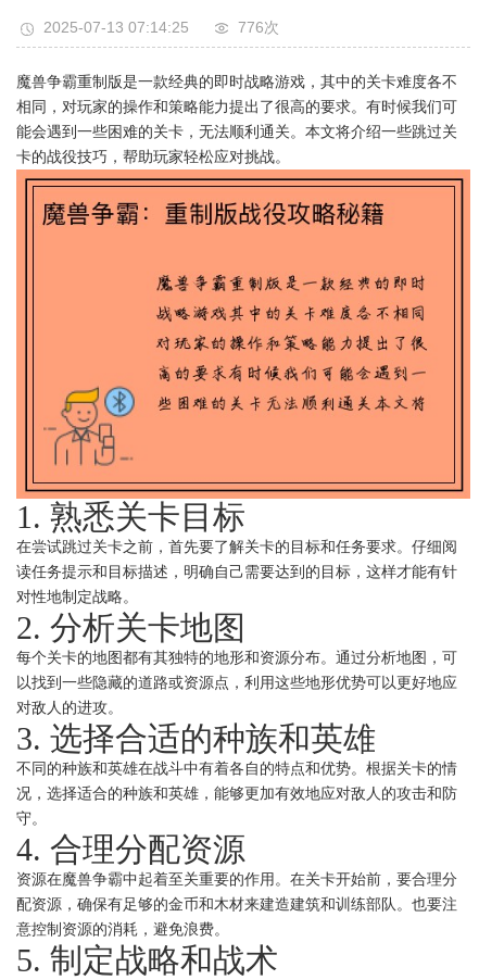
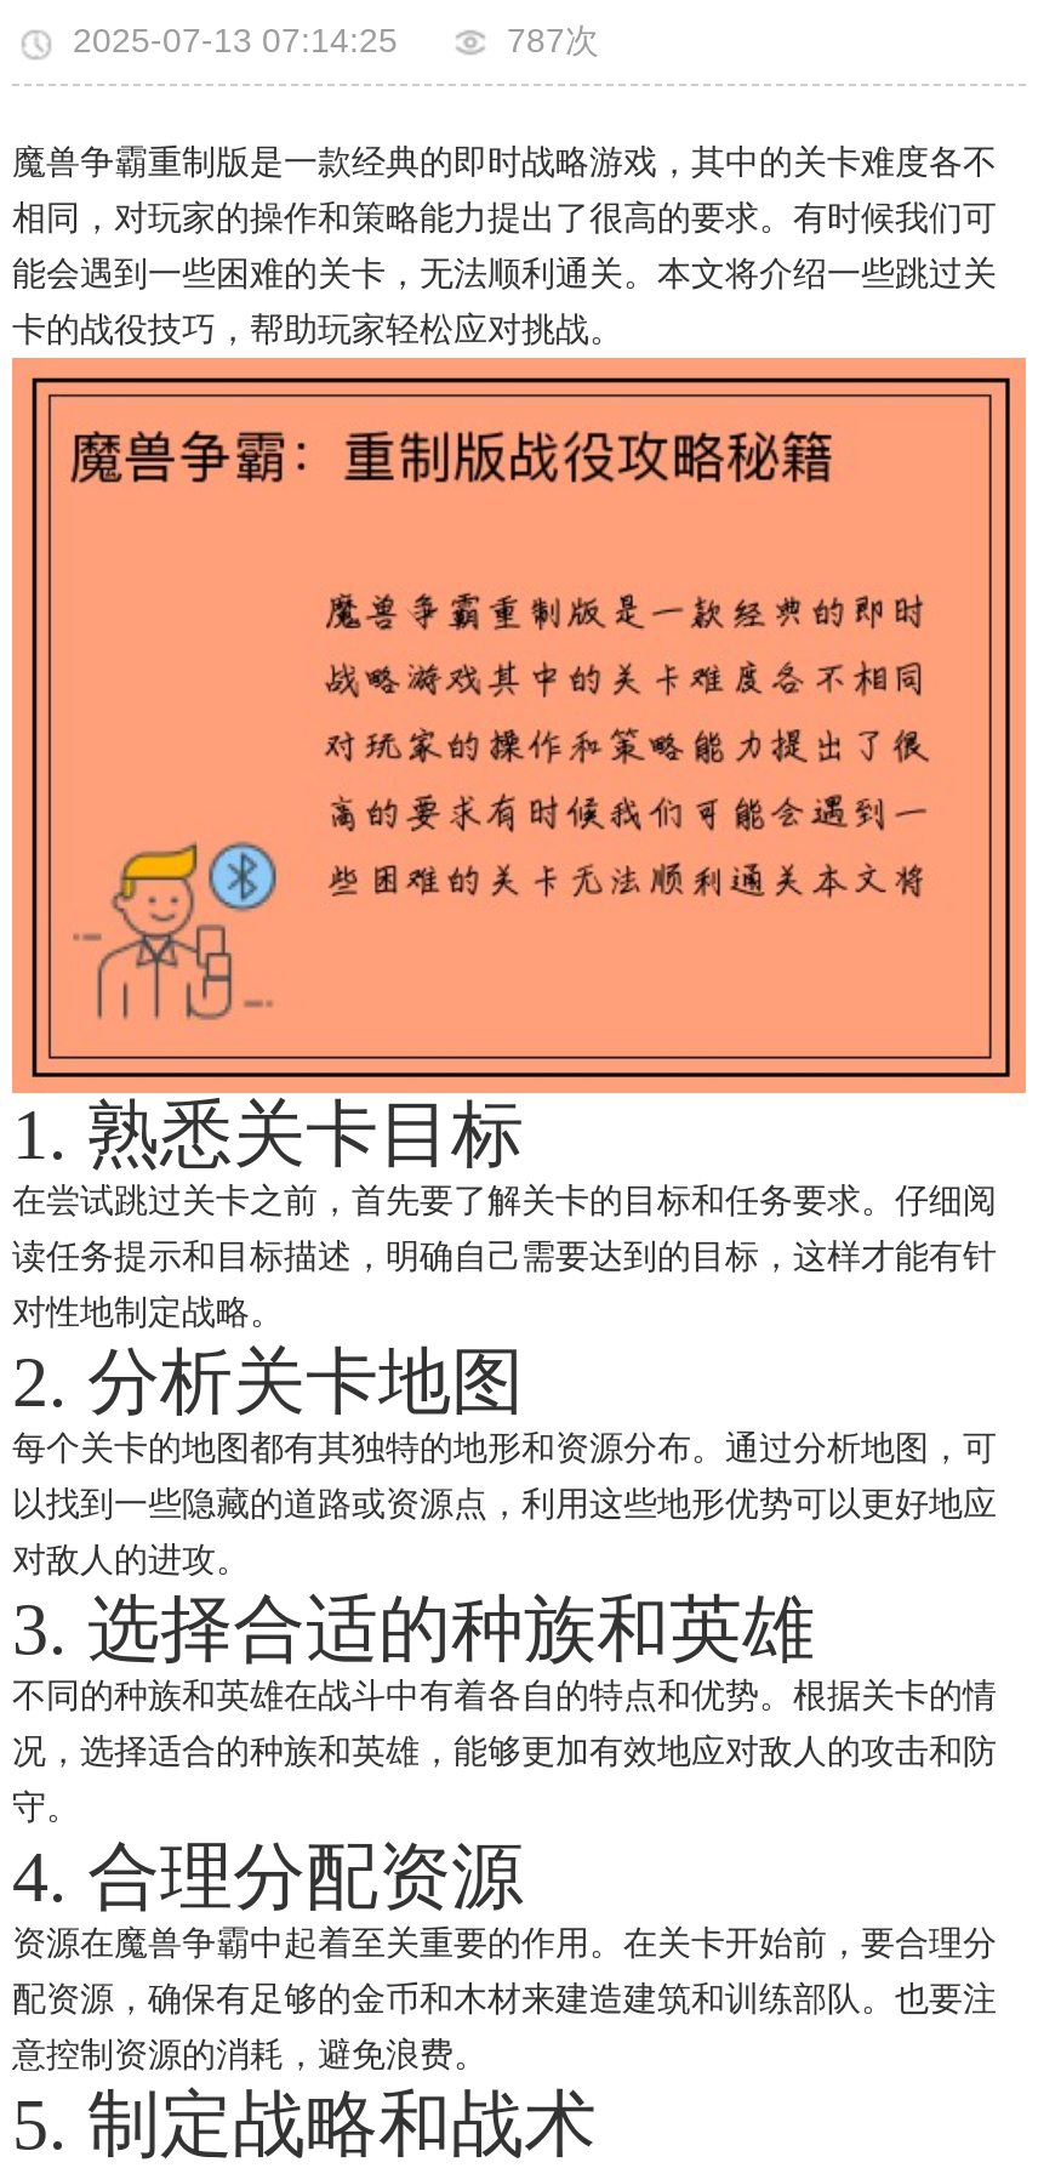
- 776次
+ 787次
